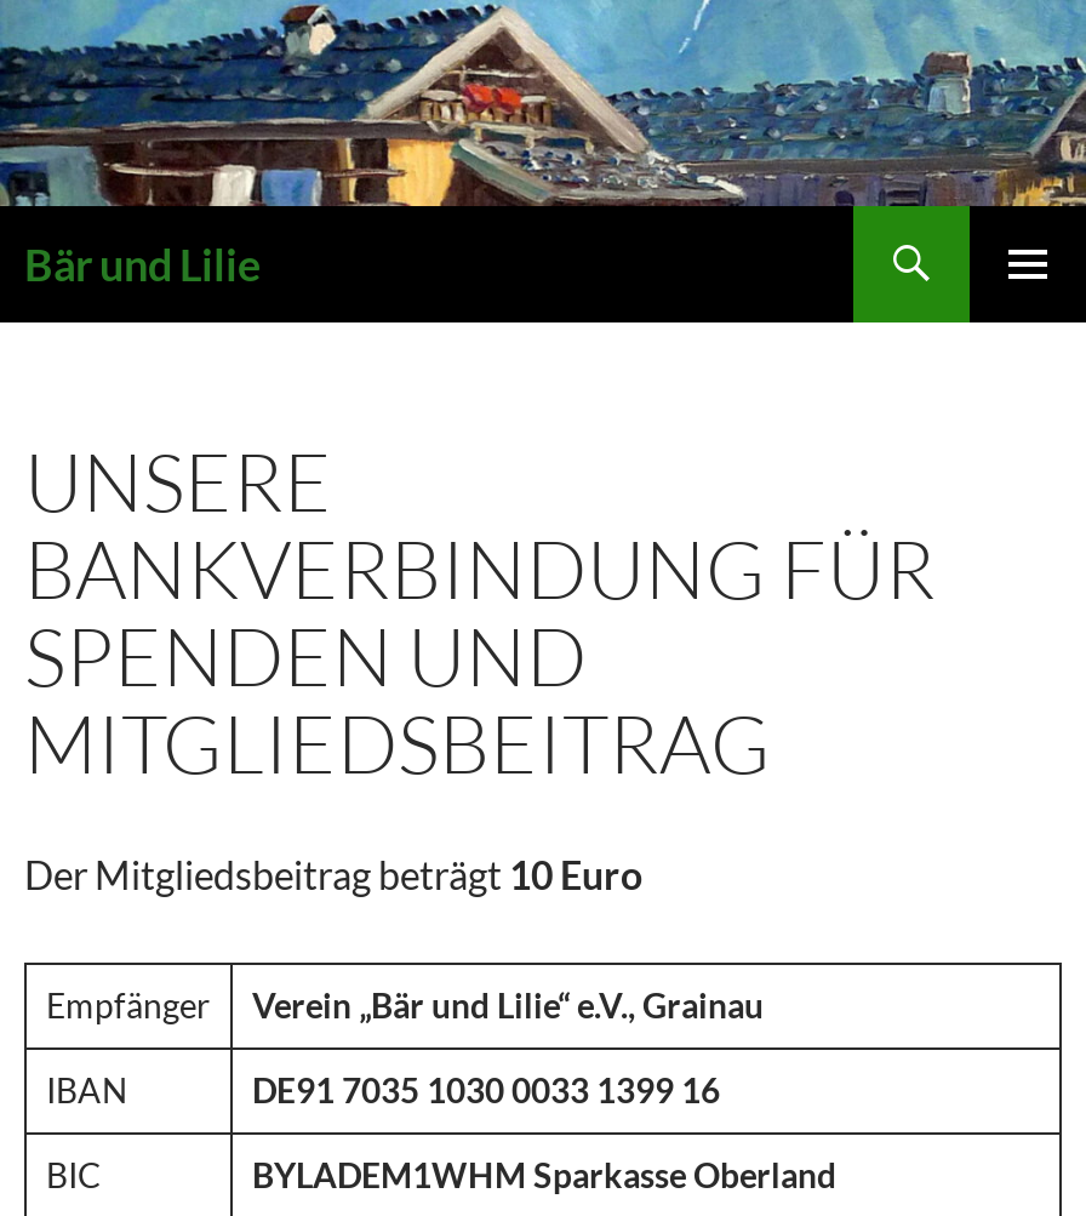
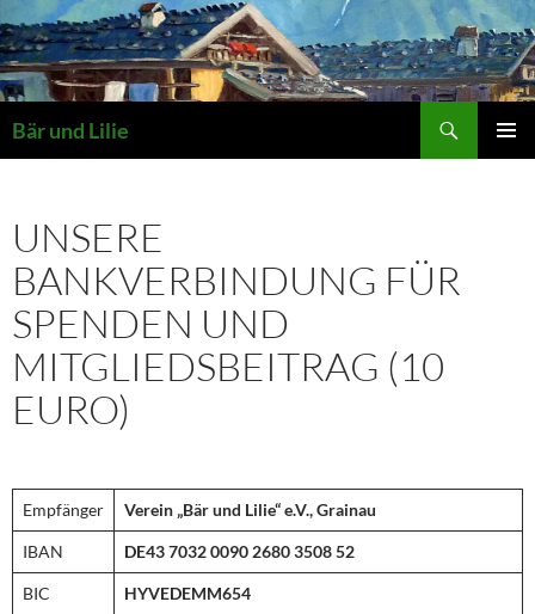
- MITGLIEDSBEITRAG
- Der Mitgliedsbeitrag beträgt 10 Euro
+ MITGLIEDSBEITRAG (10
+ EURO)

- DE91 7035 1030 0033 1399 16
+ DE43 7032 0090 2680 3508 52

- BYLADEM1WHM Sparkasse Oberland
+ HYVEDEMM654
